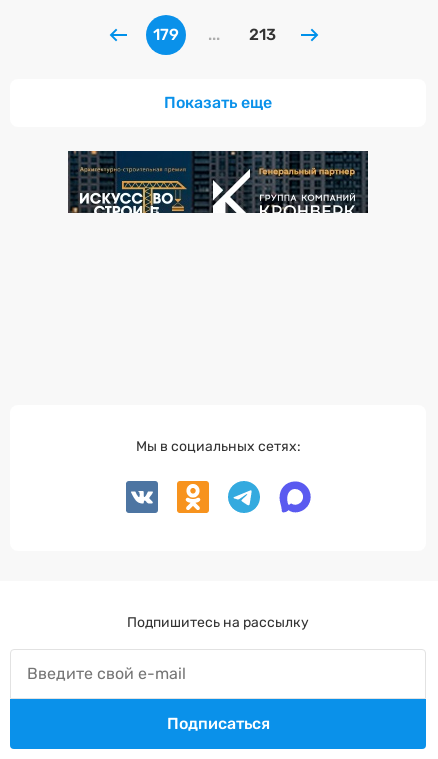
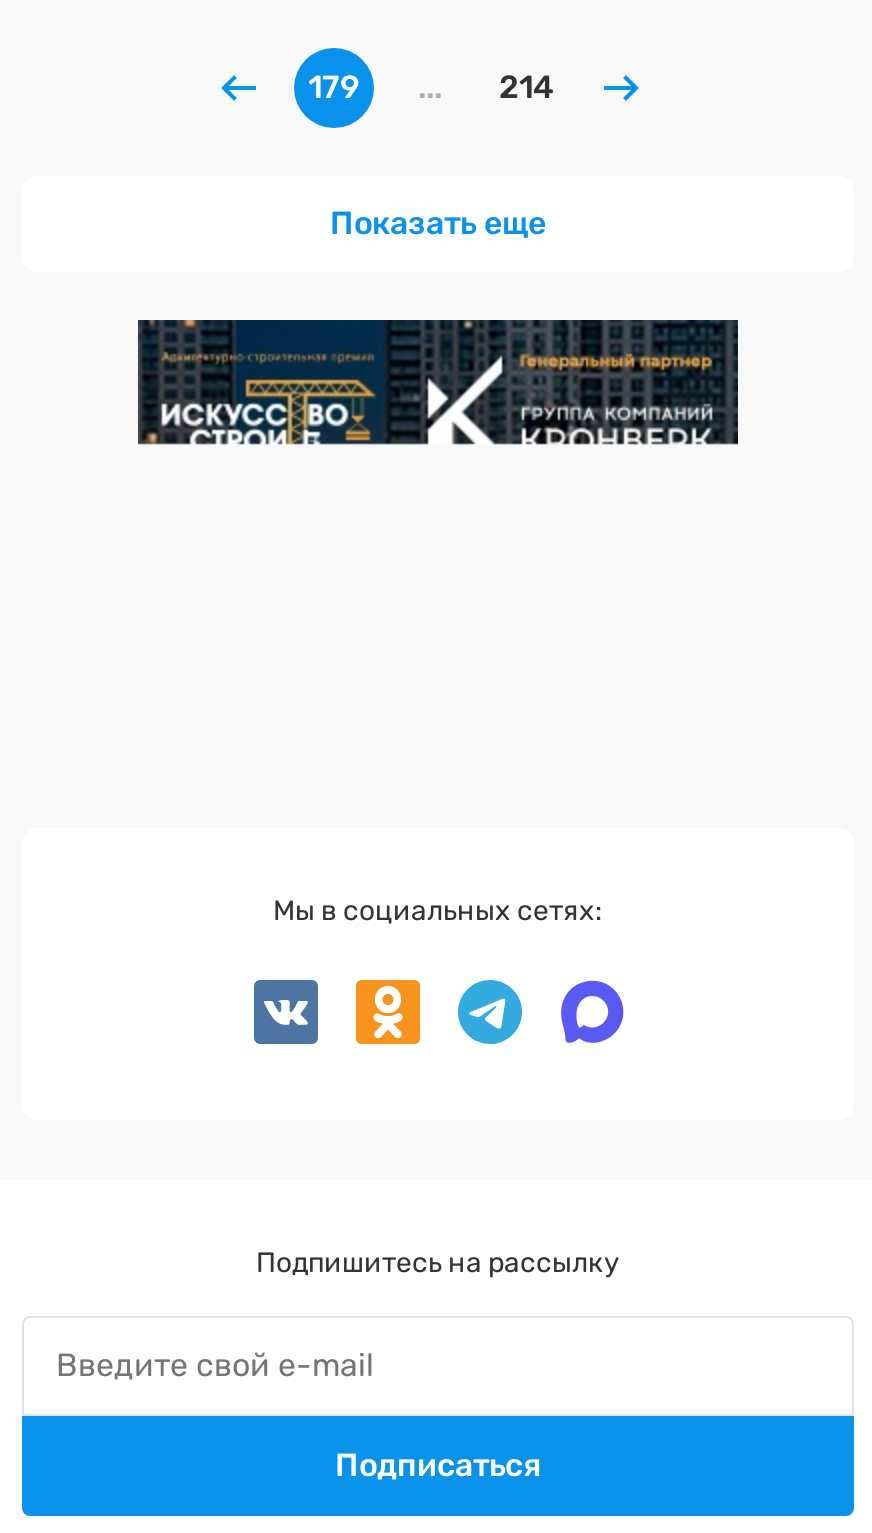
- 213
+ 214
